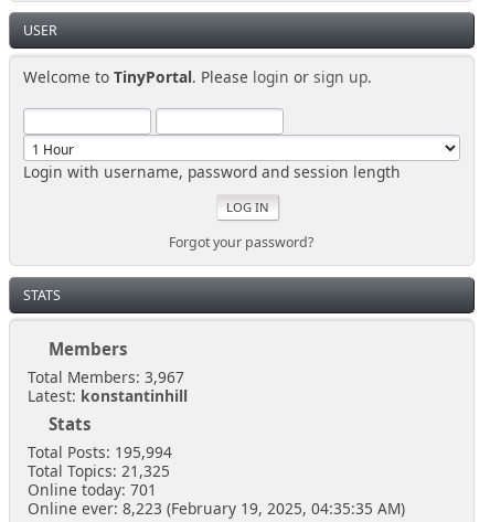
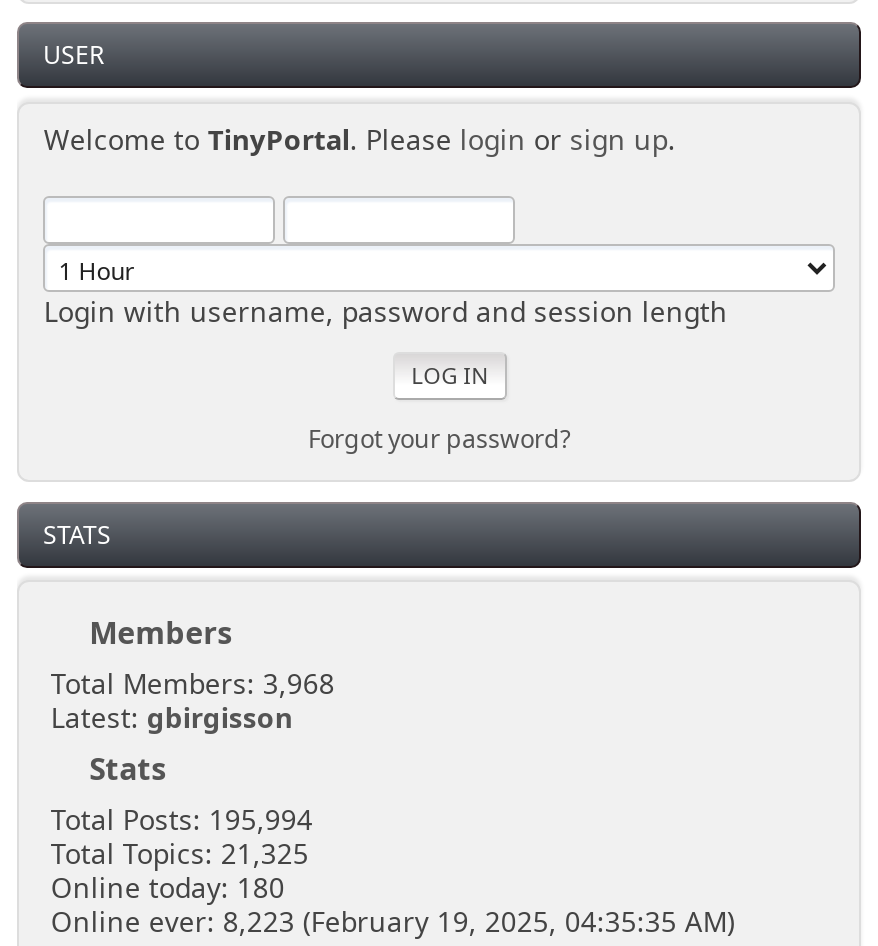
- Total Members: 3,967
+ Total Members: 3,968

- Latest: konstantinhill
+ Latest: gbirgisson

- Online today: 701
+ Online today: 180
